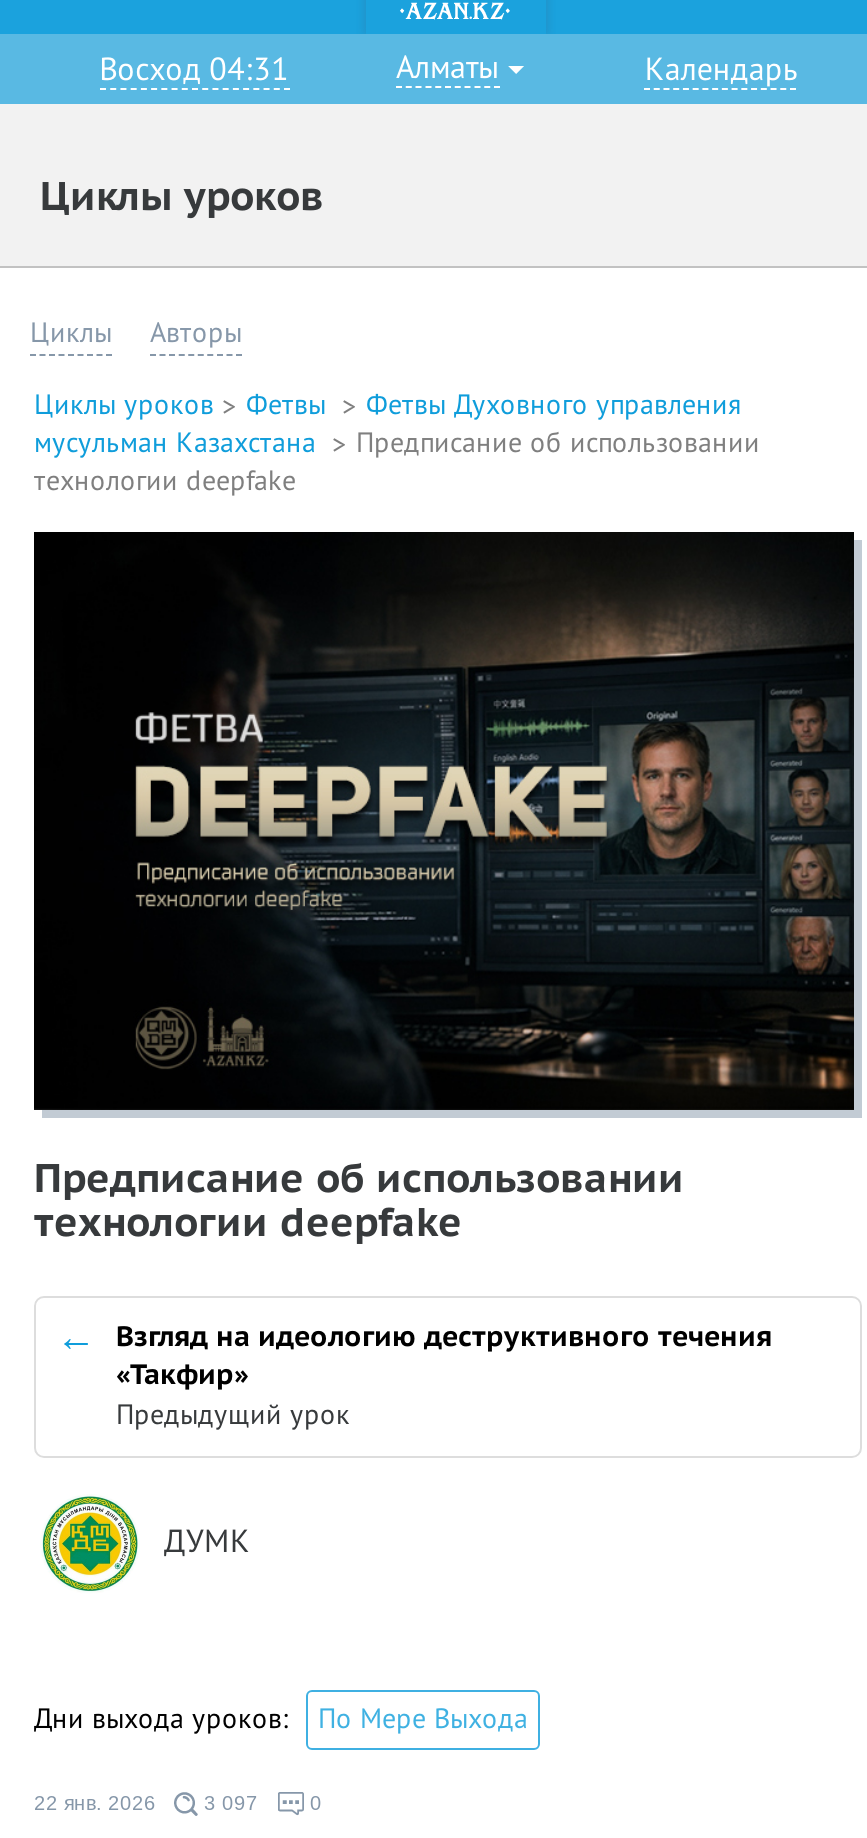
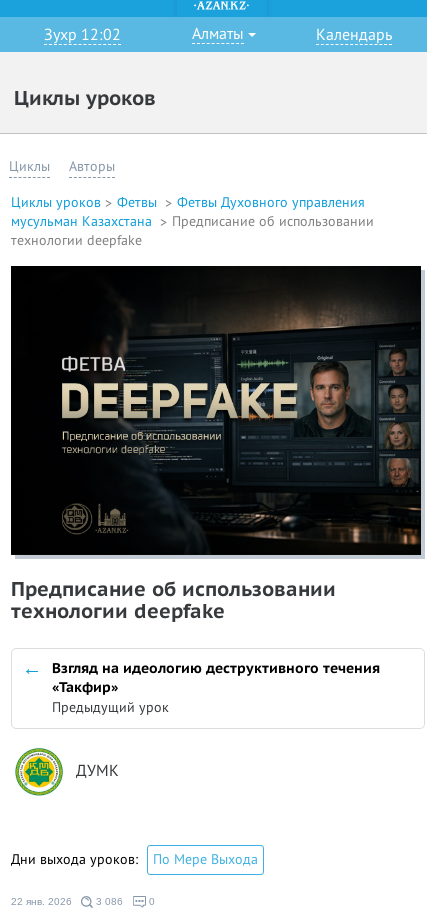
- Восход 04:31
+ Зухр 12:02

- 22 янв. 2026 3 097
+ 22 янв. 2026 3 086
